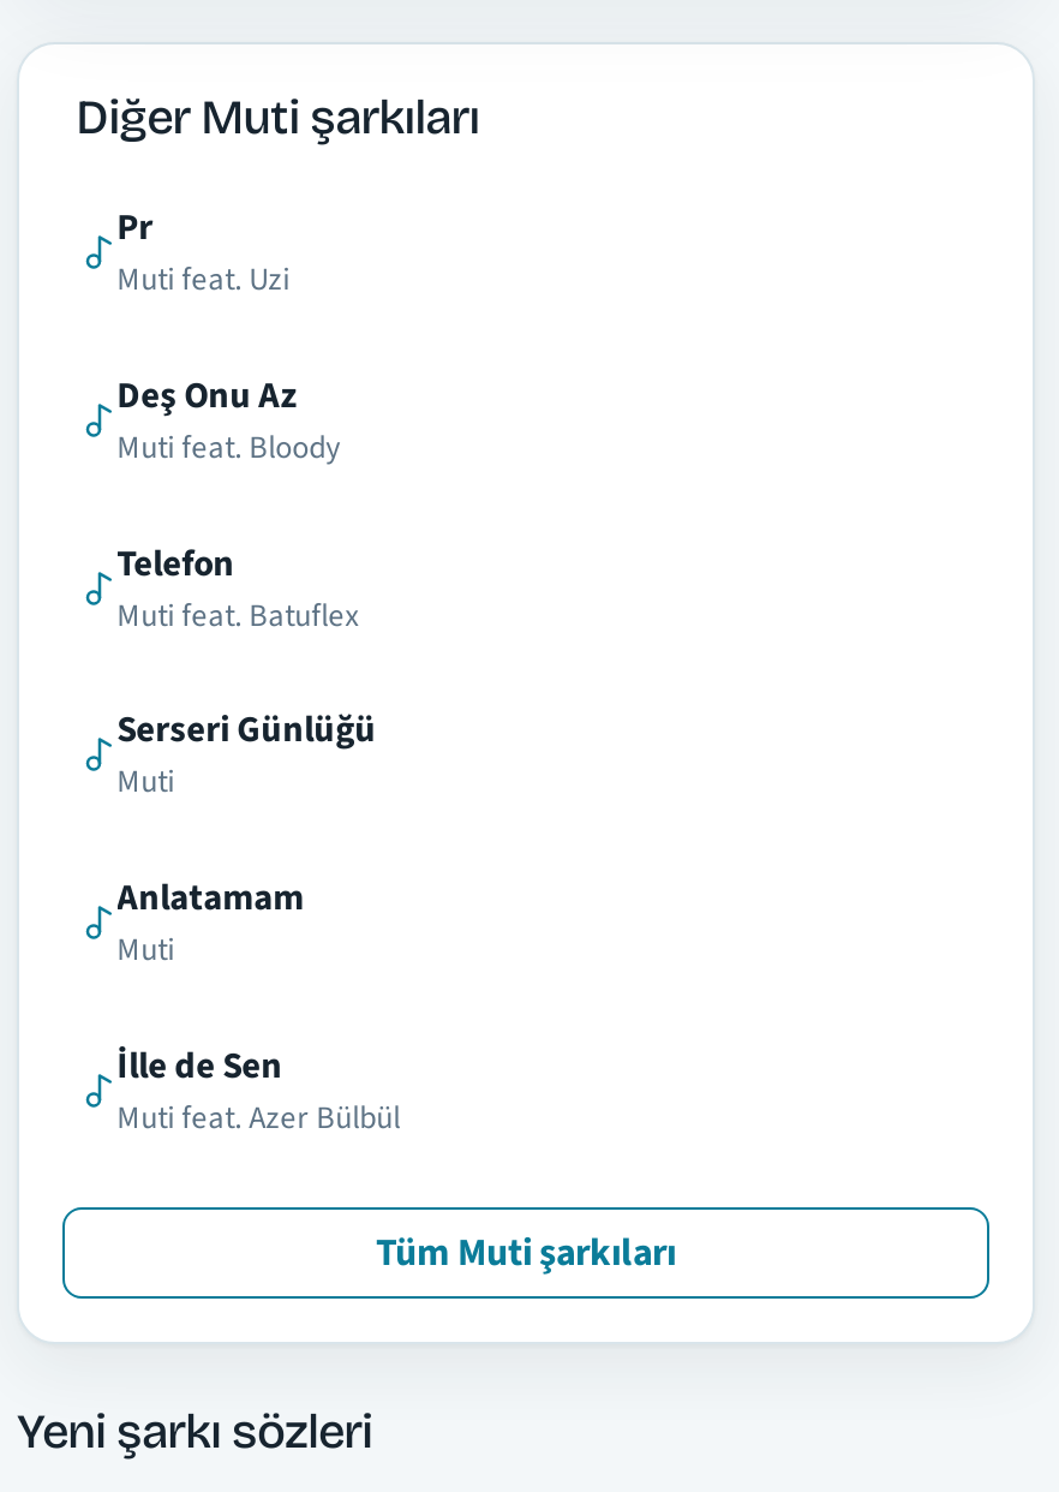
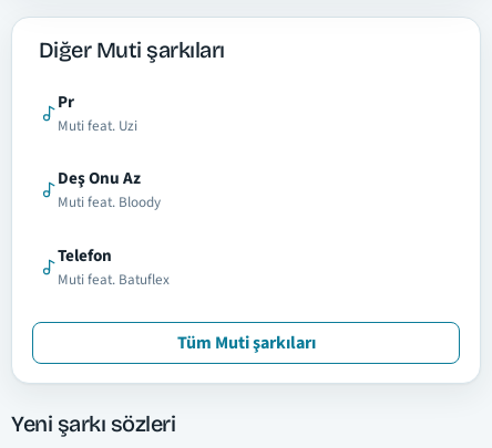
- Serseri Günlüğü
- Muti
- Anlatamam
- Muti
- İlle de Sen
- Muti feat. Azer Bülbül
